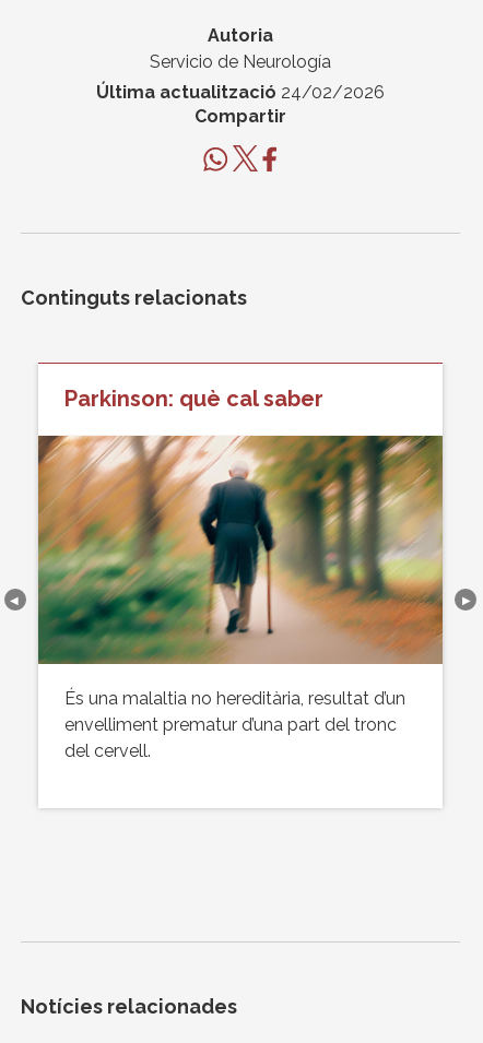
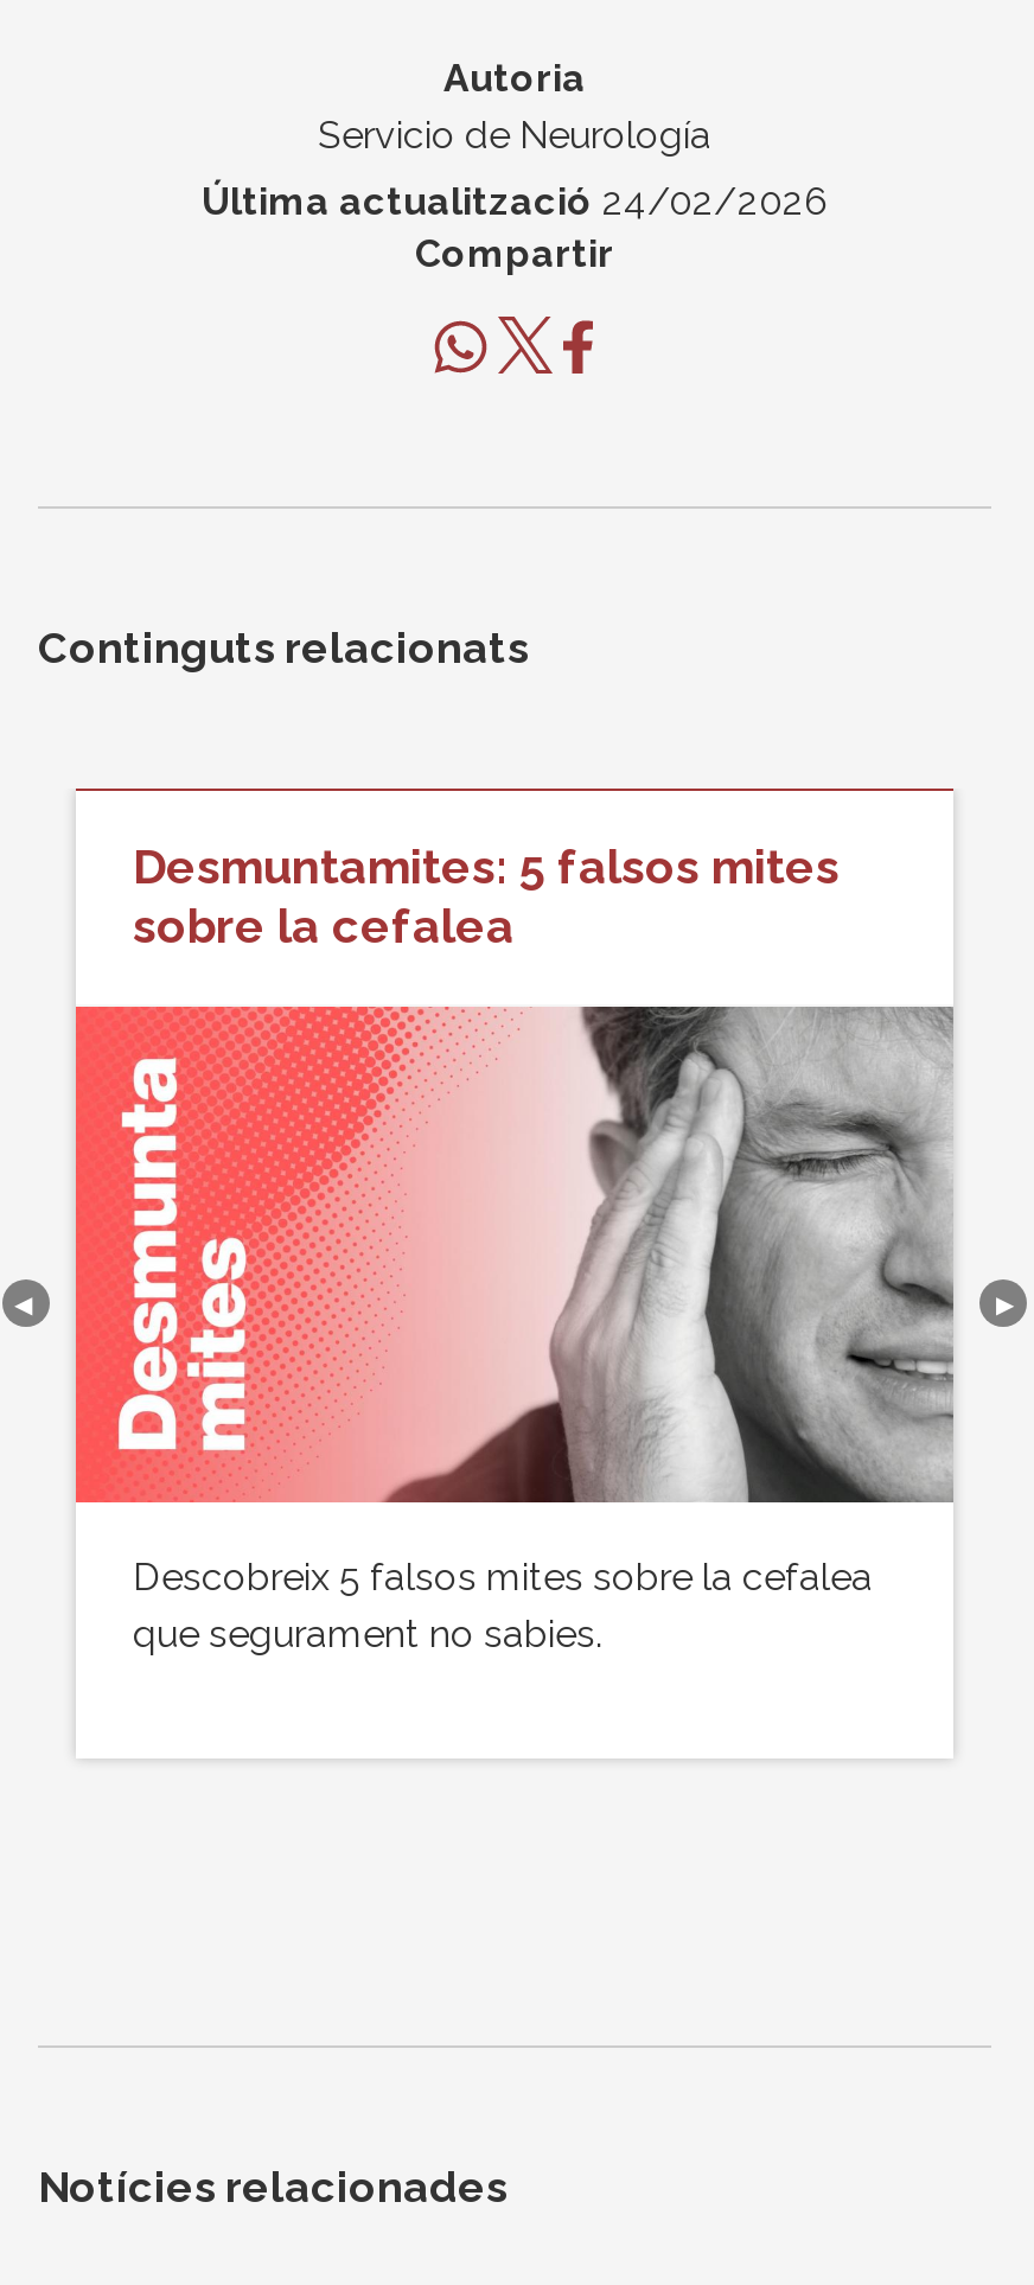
- Parkinson: què cal saber
+ Desmuntamites: 5 falsos mites
+ sobre la cefalea

- [image]
- És una malaltia no hereditària, resultat d’un
- envelliment prematur d’una part del tronc
- del cervell.
+ [image]
+ Descobreix 5 falsos mites sobre la cefalea
+ que segurament no sabies.
